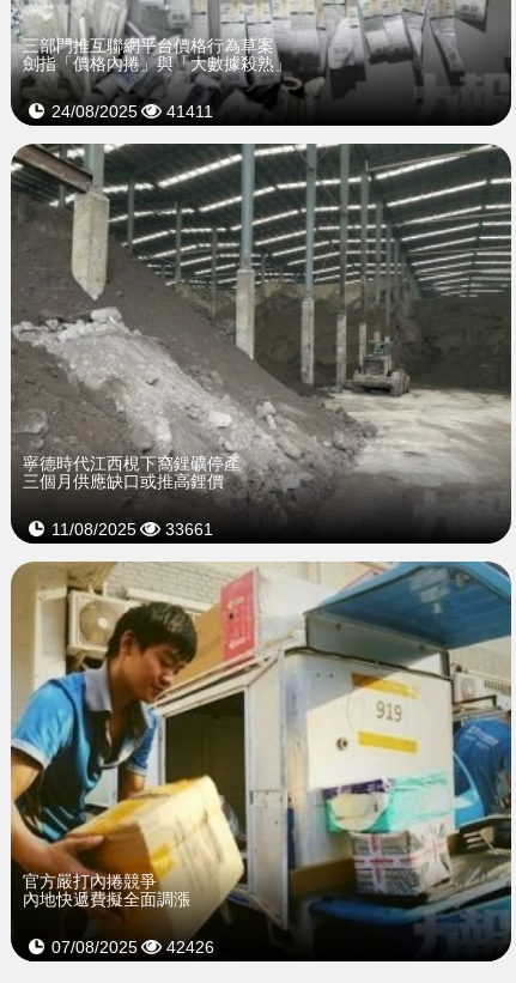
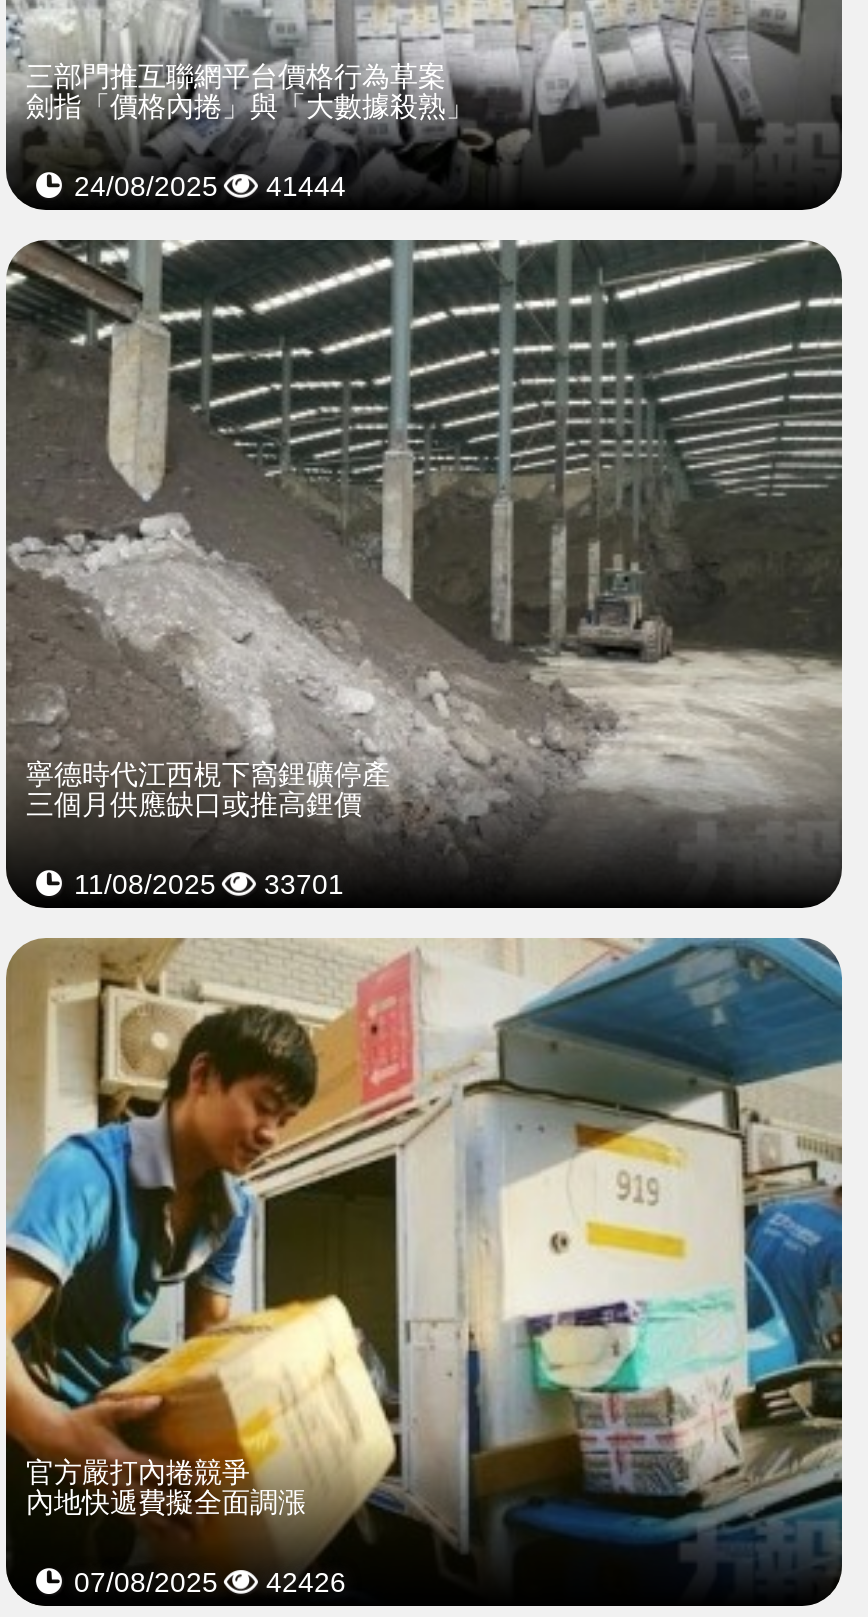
- 24/08/2025 41411
+ 24/08/2025 41444

- 11/08/2025 33661
+ 11/08/2025 33701
